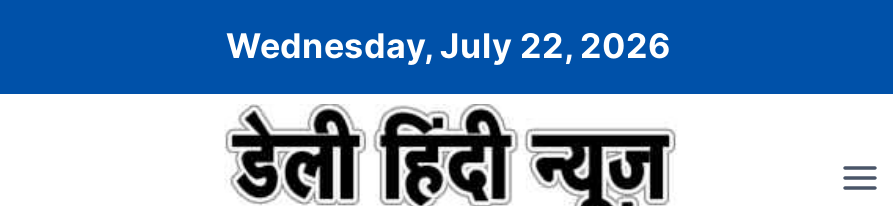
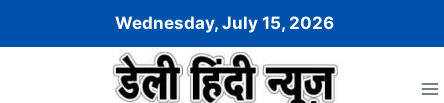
- Wednesday, July 22, 2026
+ Wednesday, July 15, 2026
